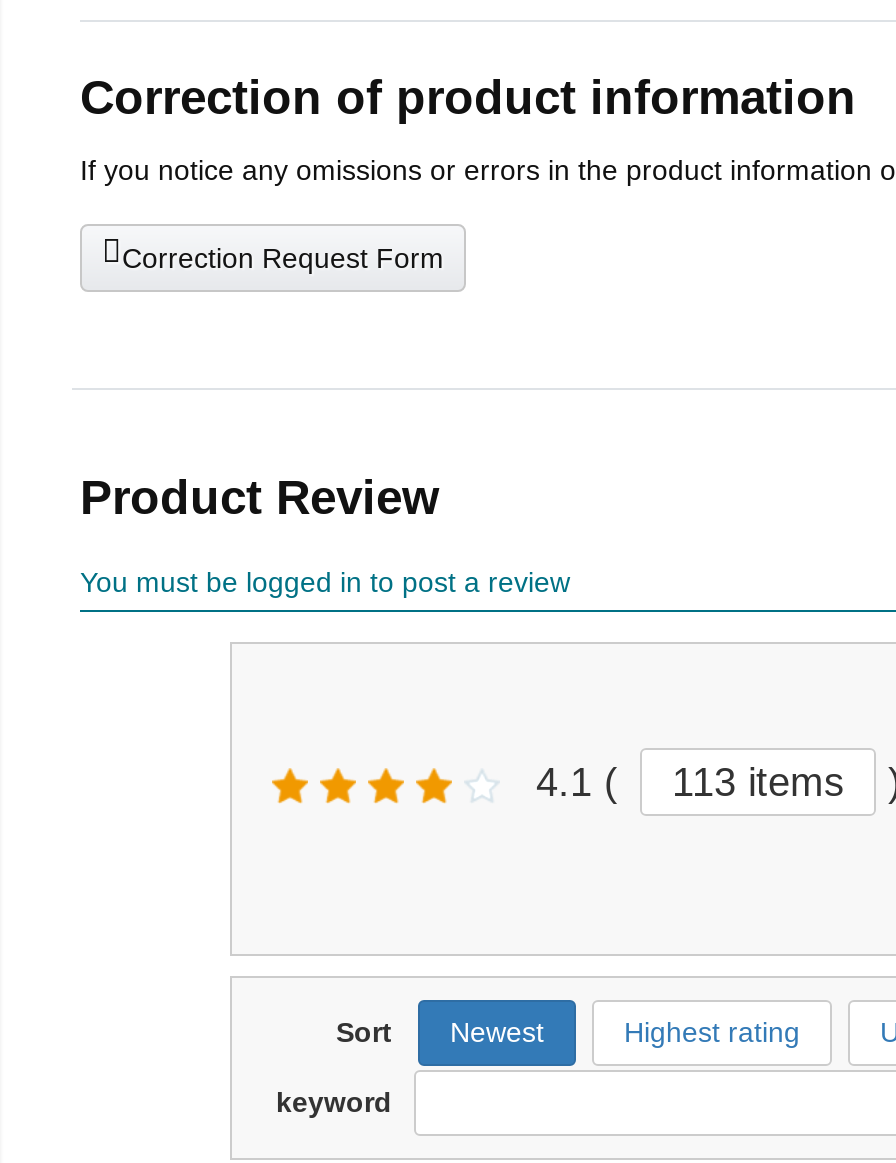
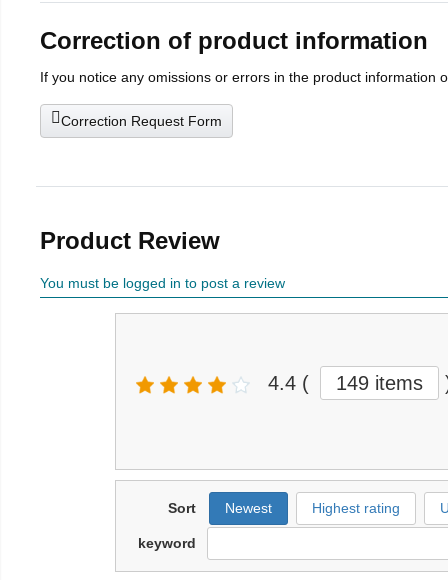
- 4.1 (
+ 4.4 (

- 113 items
+ 149 items
